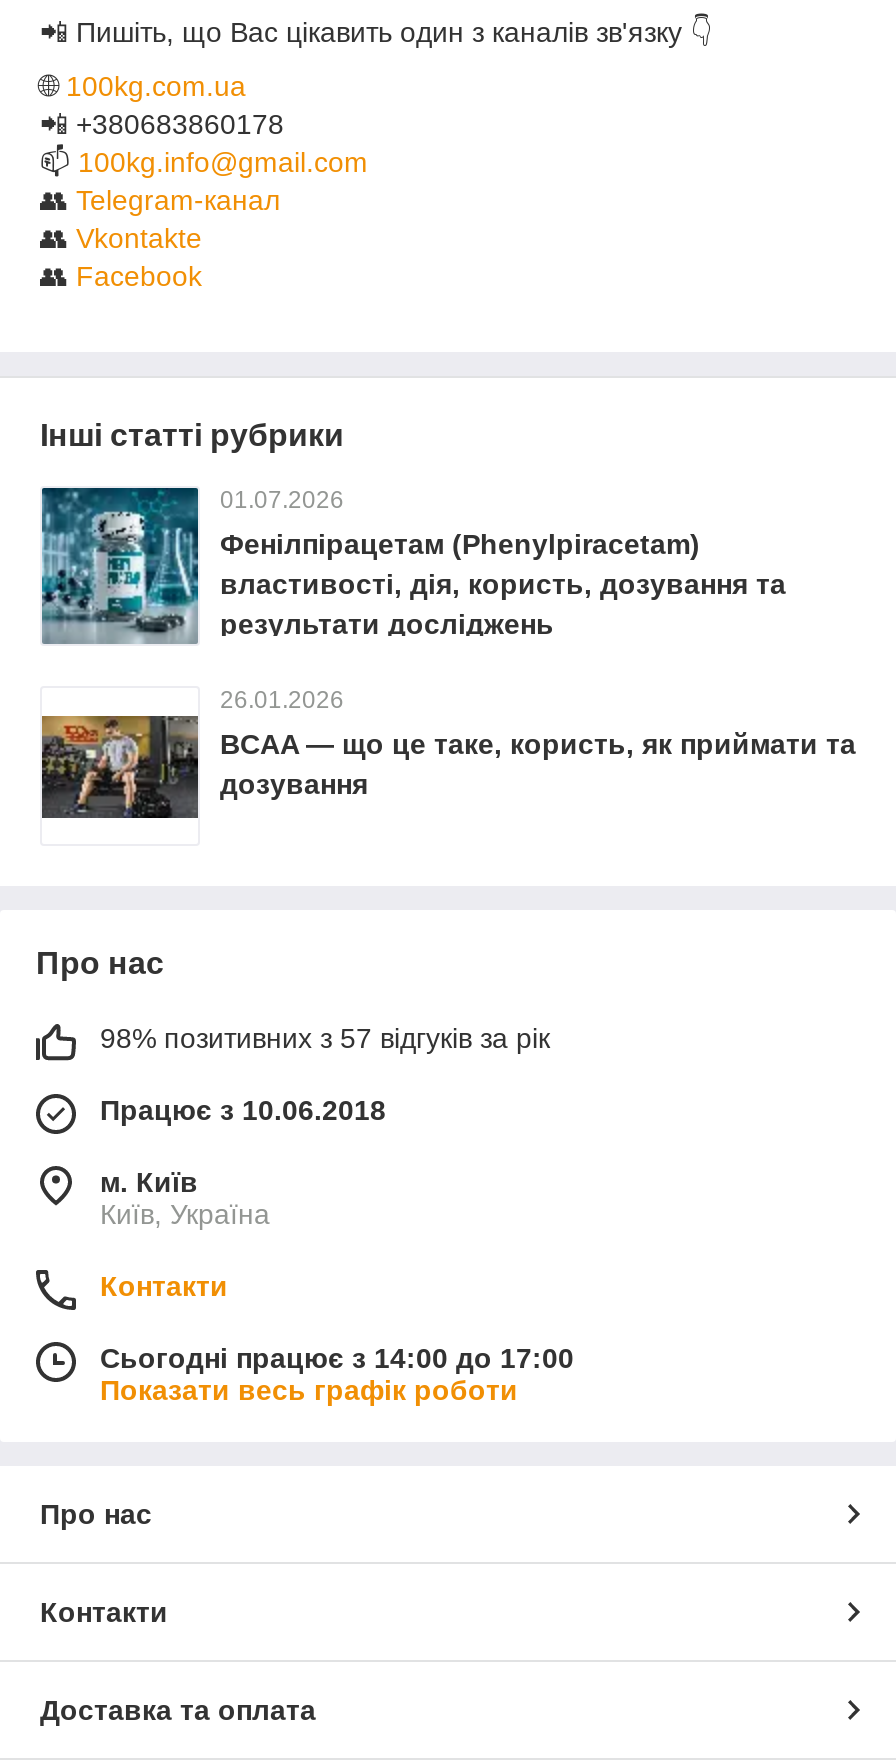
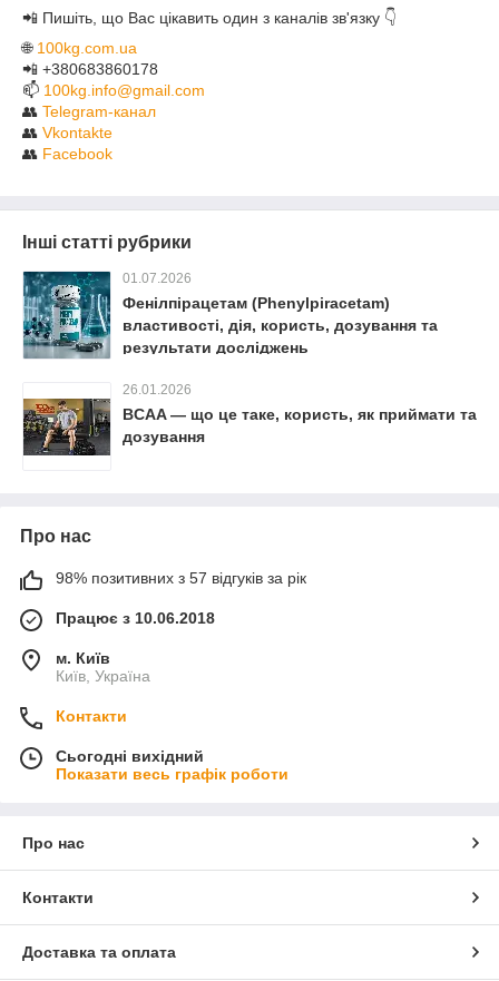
- Сьогодні працює з 14:00 до 17:00
+ Сьогодні вихідний
